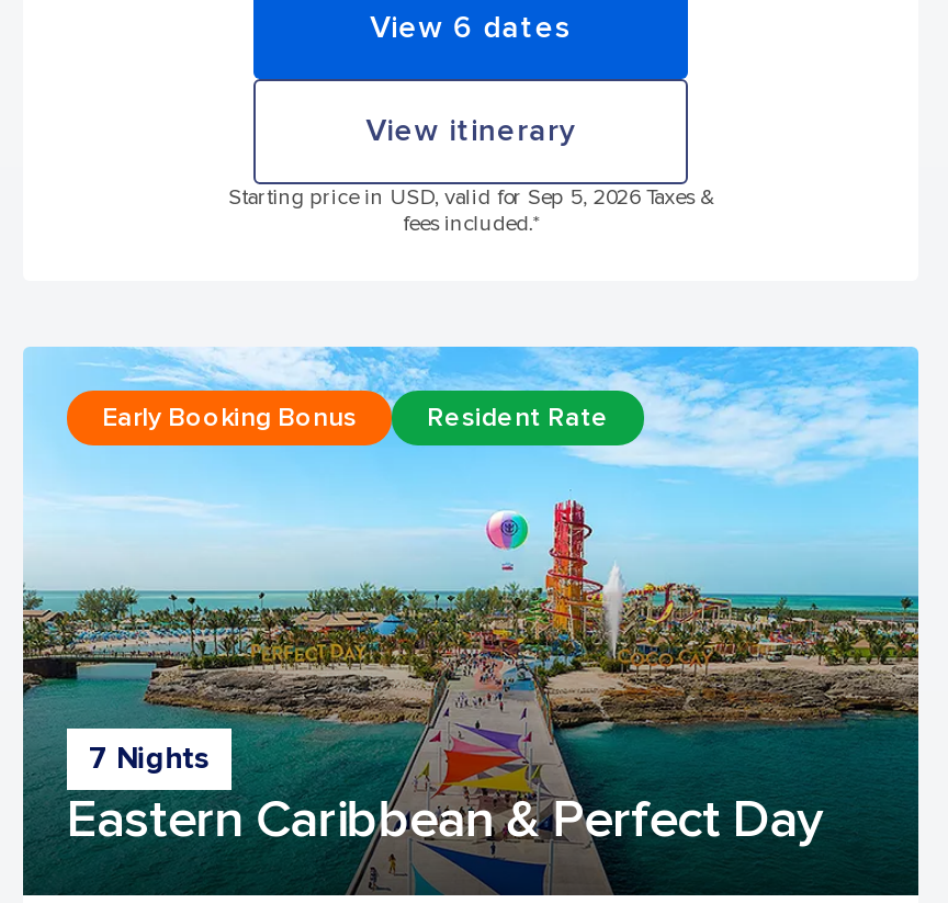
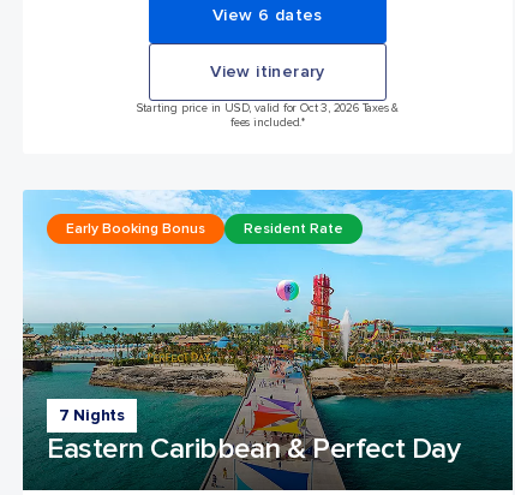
- Starting price in USD, valid for Sep 5, 2026 Taxes &
+ Starting price in USD, valid for Oct 3, 2026 Taxes &
